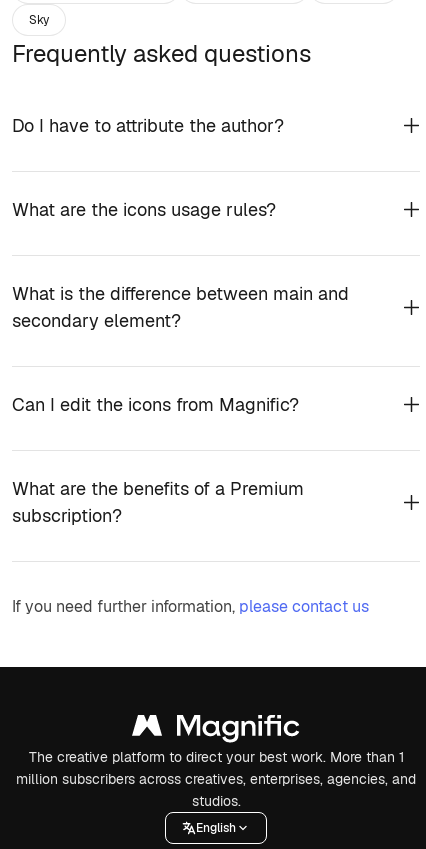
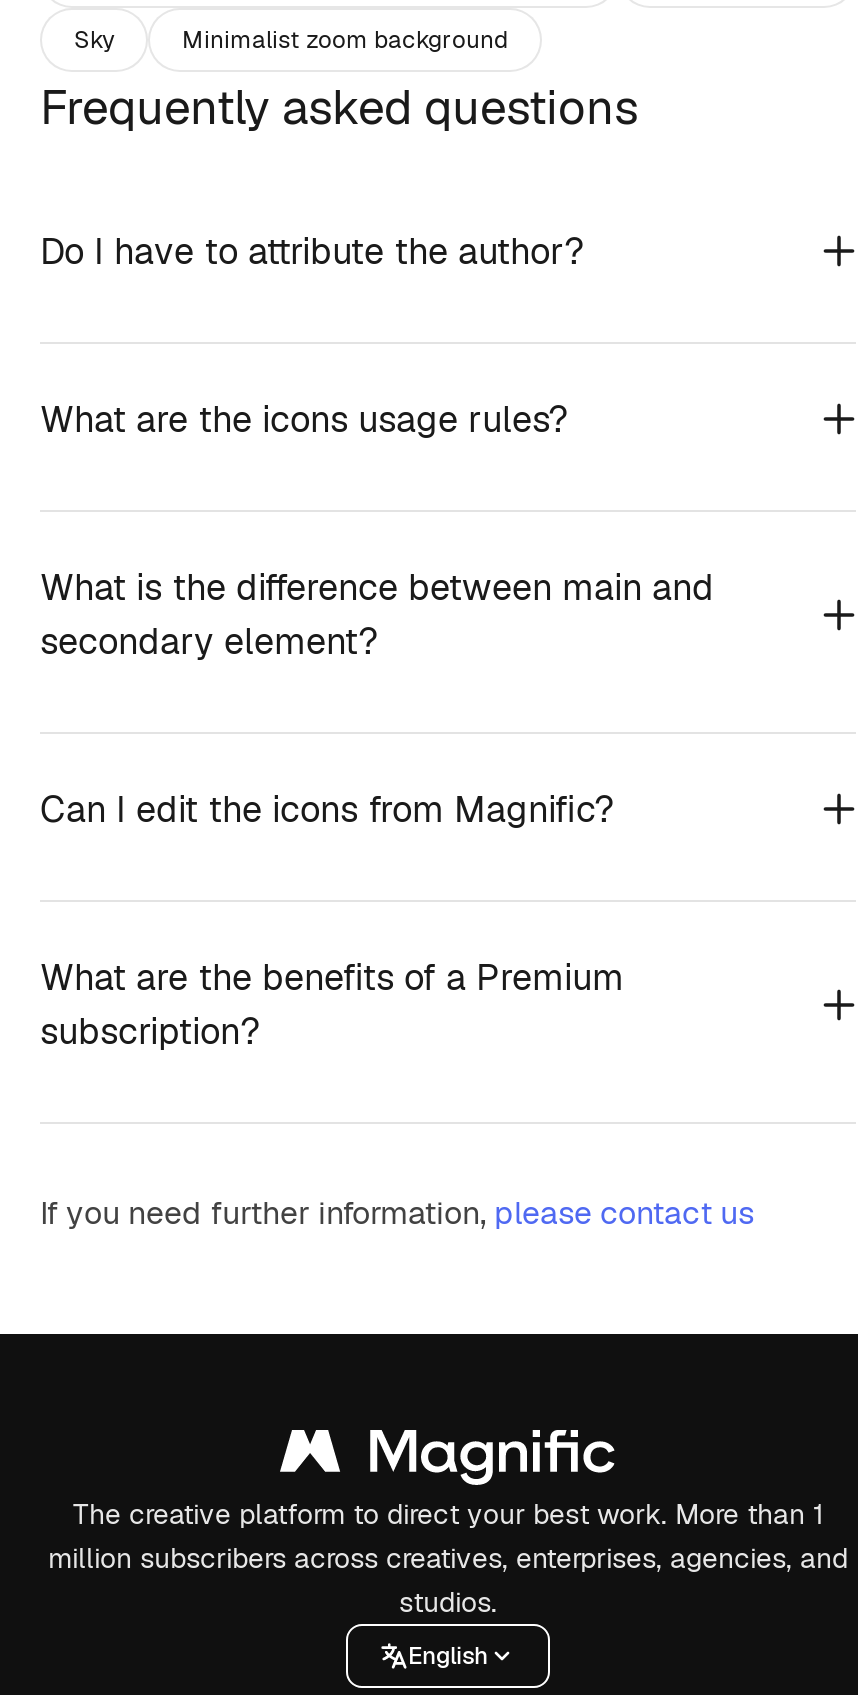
+ Minimalist zoom background
